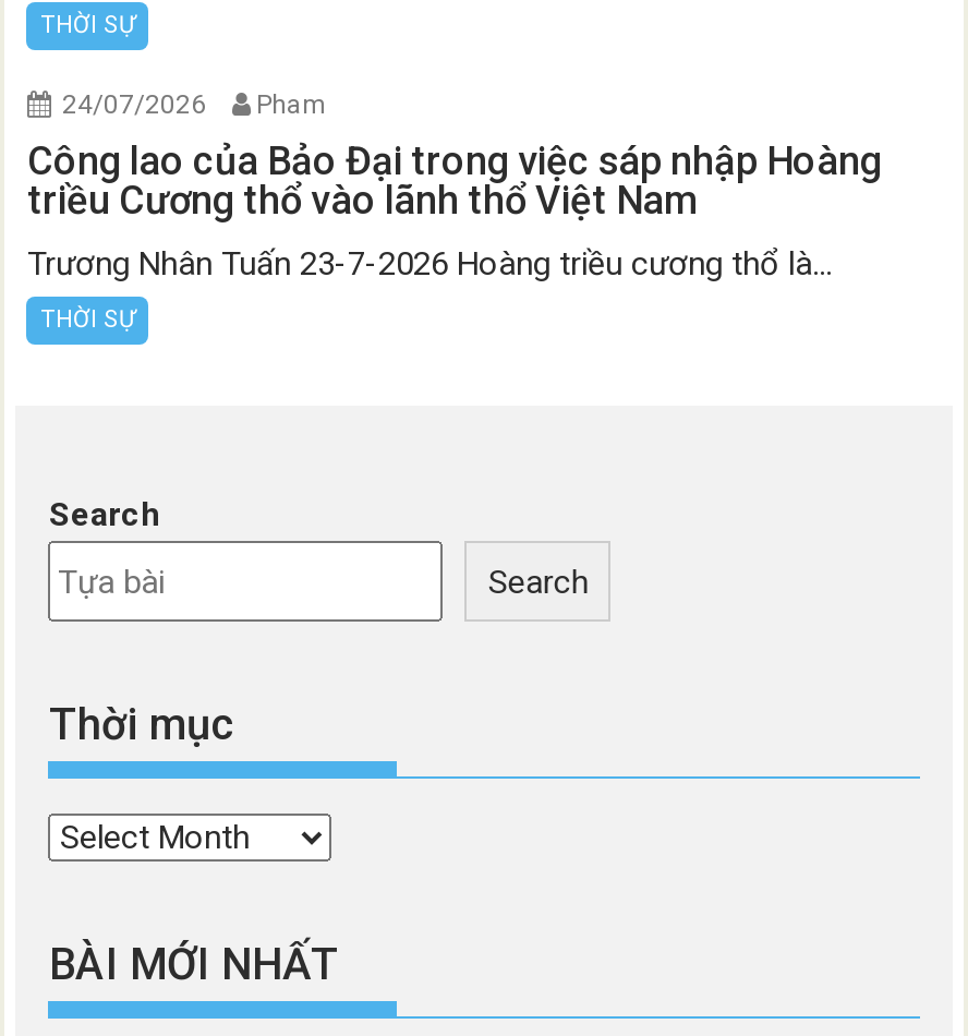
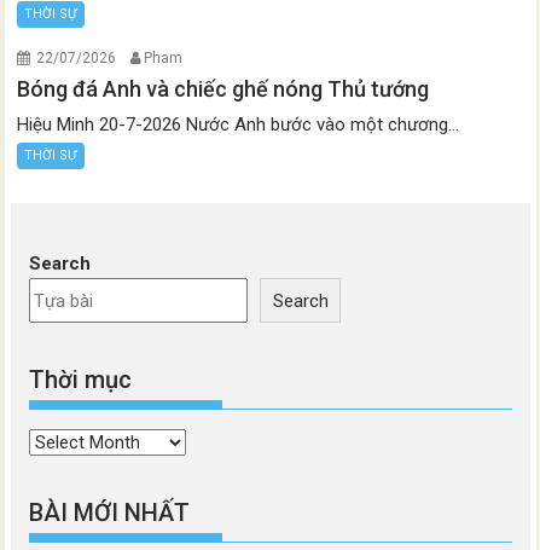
- 24/07/2026 Pham
+ 22/07/2026 Pham

- Công lao của Bảo Đại trong việc sáp nhập Hoàng
- triều Cương thổ vào lãnh thổ Việt Nam
+ Bóng đá Anh và chiếc ghế nóng Thủ tướng

- Trương Nhân Tuấn 23-7-2026 Hoàng triều cương thổ là...
+ Hiệu Minh 20-7-2026 Nước Anh bước vào một chương...
